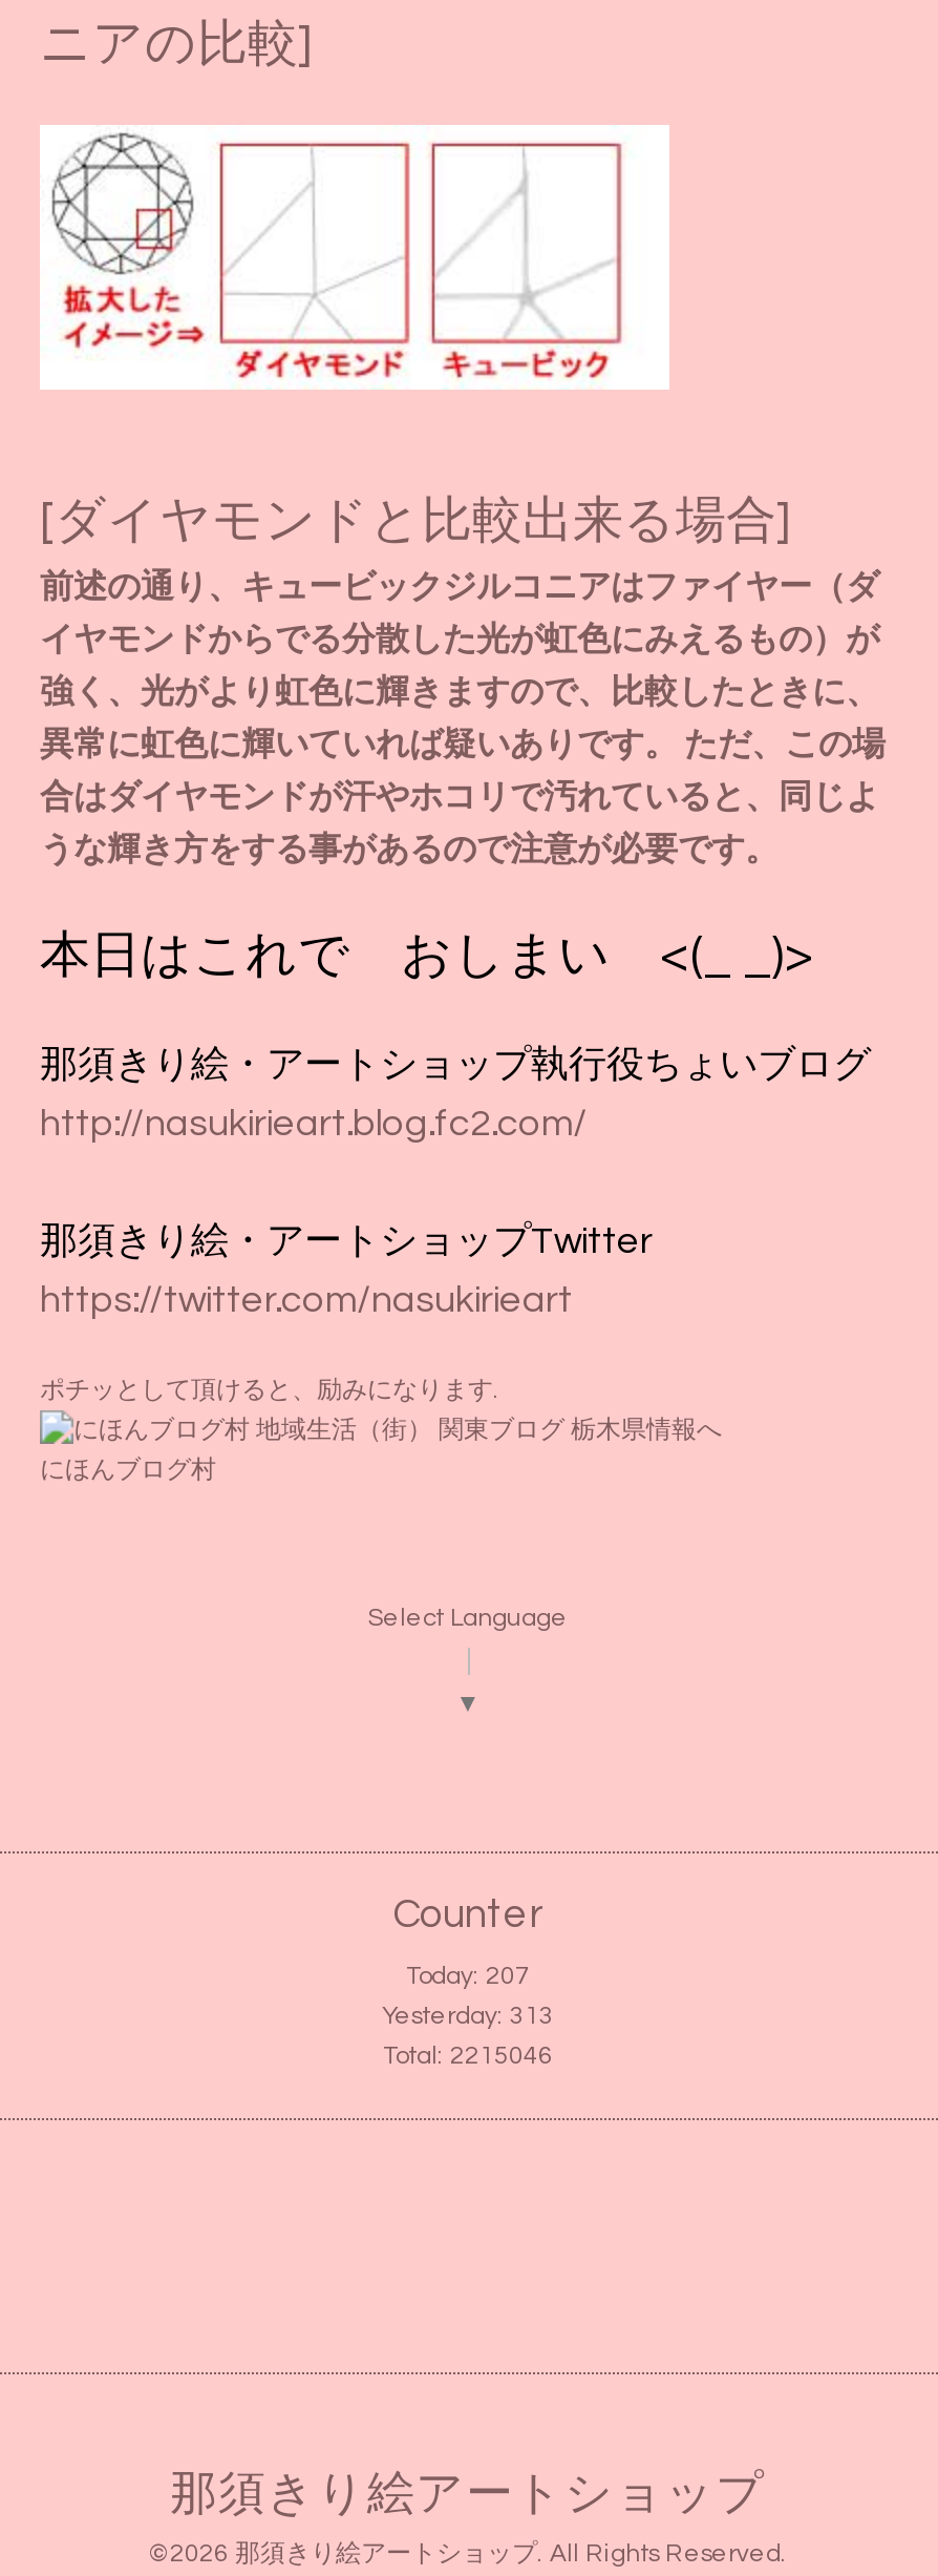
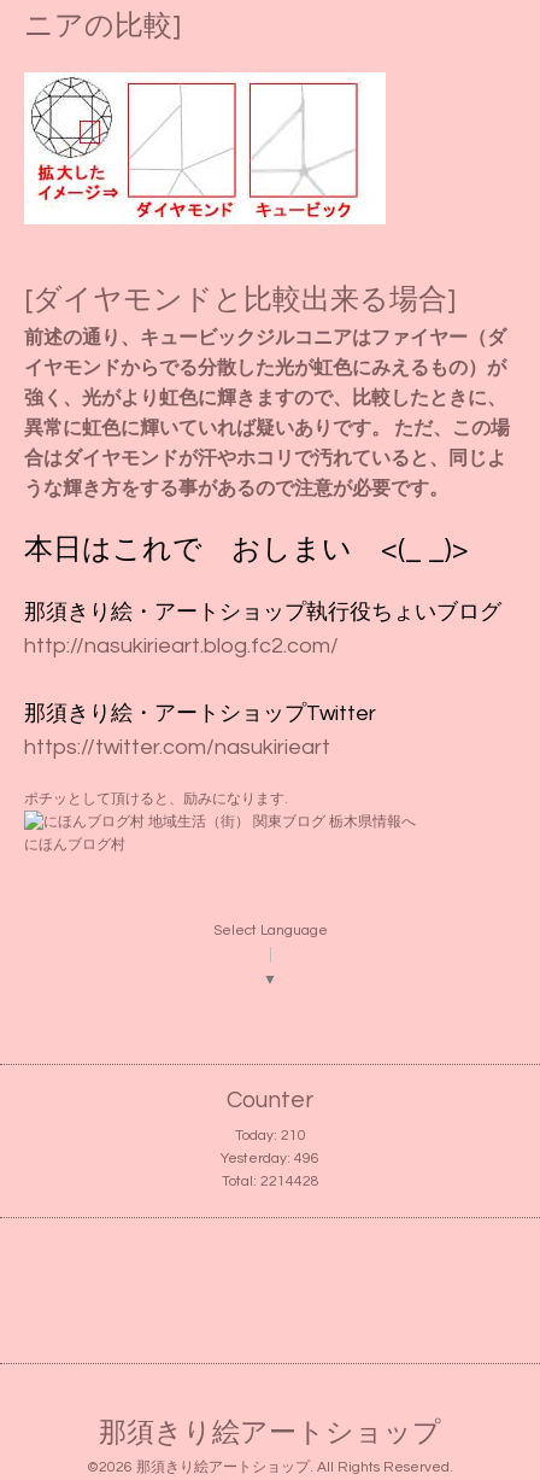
- Today: 207
+ Today: 210

- Yesterday: 313
+ Yesterday: 496

- Total: 2215046
+ Total: 2214428
